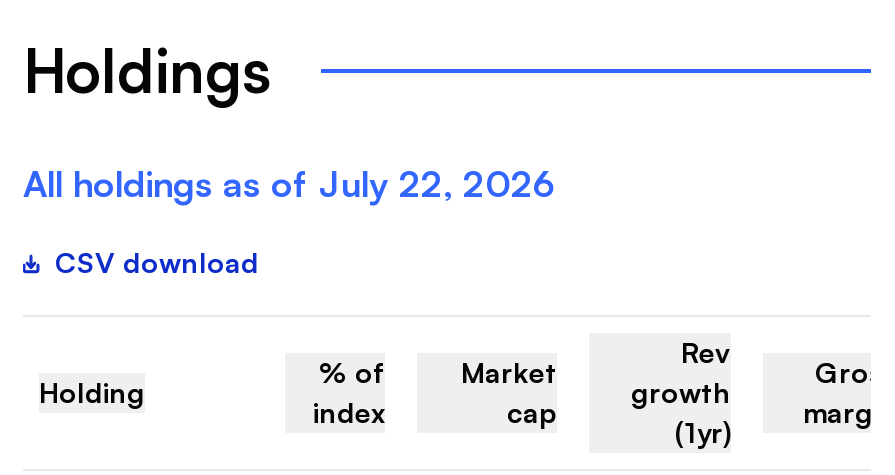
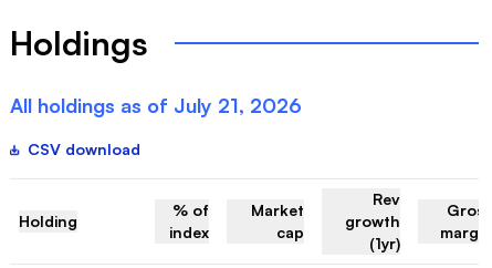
- All holdings as of July 22, 2026
+ All holdings as of July 21, 2026
